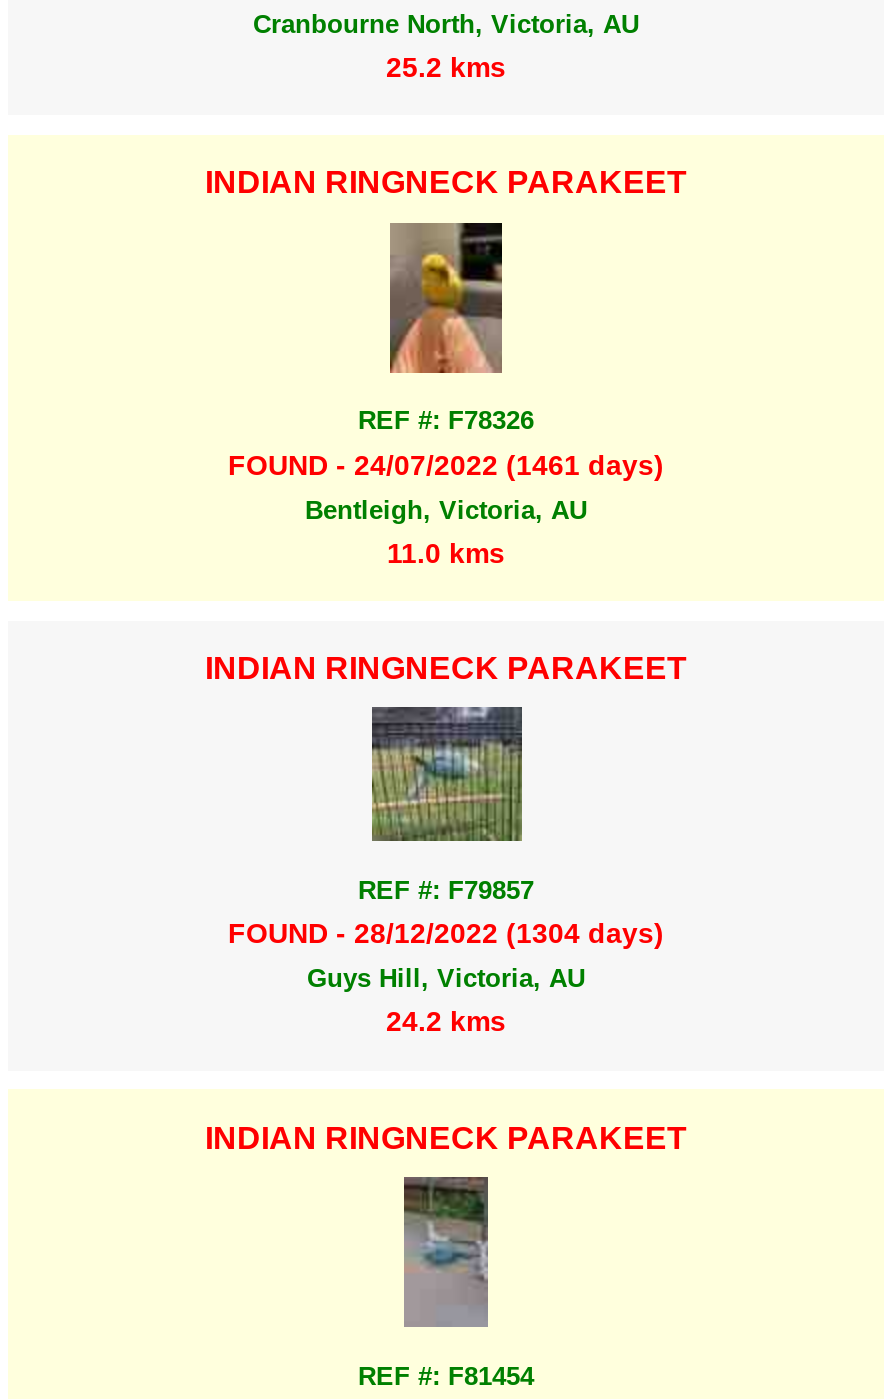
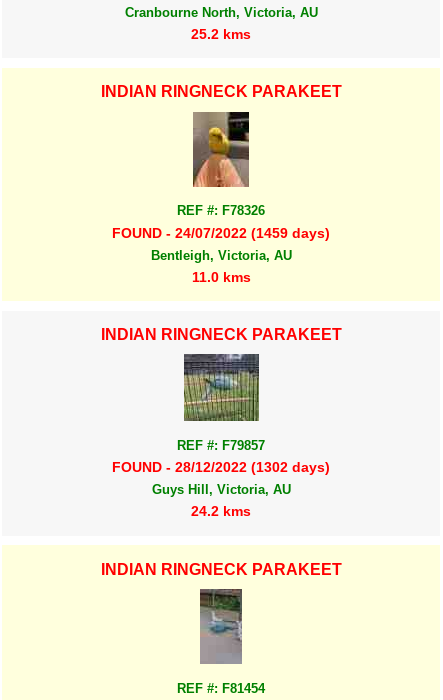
- FOUND - 24/07/2022 (1461 days)
+ FOUND - 24/07/2022 (1459 days)

- FOUND - 28/12/2022 (1304 days)
+ FOUND - 28/12/2022 (1302 days)
